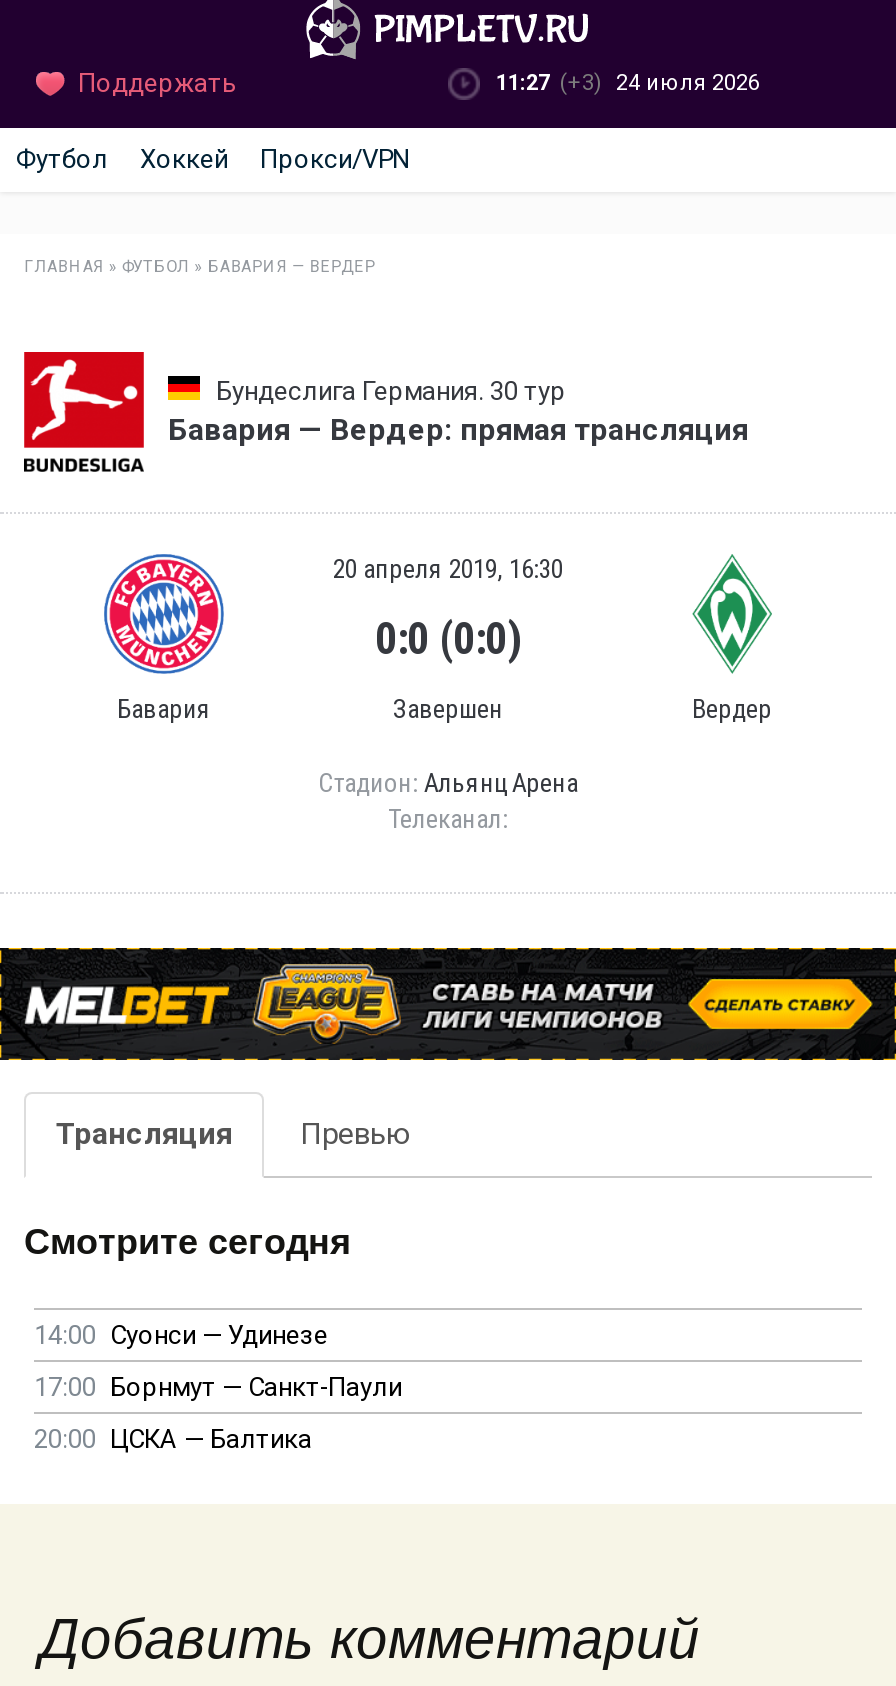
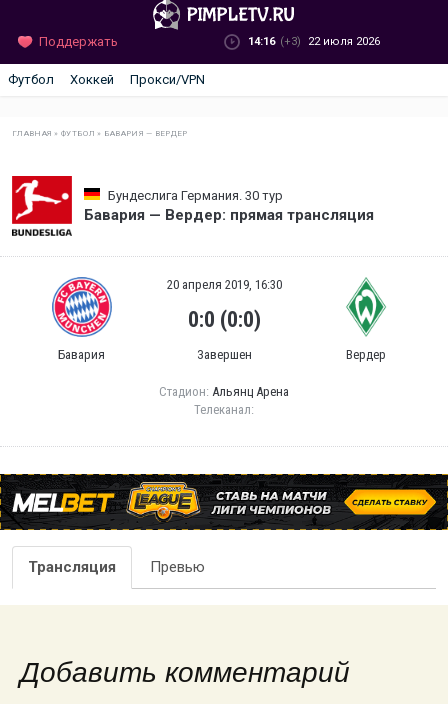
- 11:27 (+3) 24 июля 2026
+ 14:16 (+3) 22 июля 2026

- Смотрите сегодня
- 14:00 Суонси — Удинезе
- 17:00 Борнмут — Санкт-Паули
- 20:00 ЦСКА — Балтика
